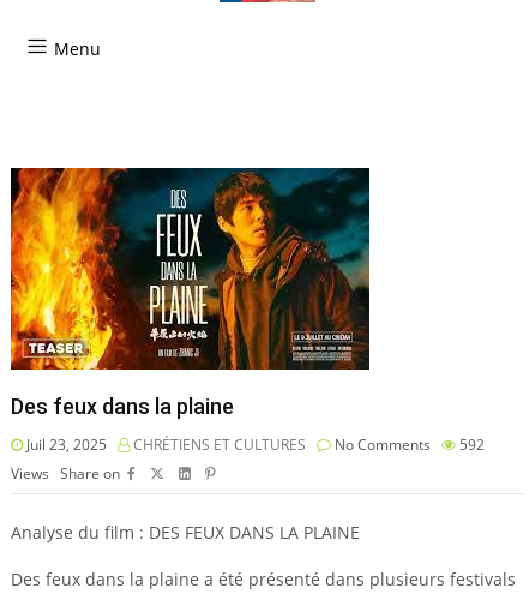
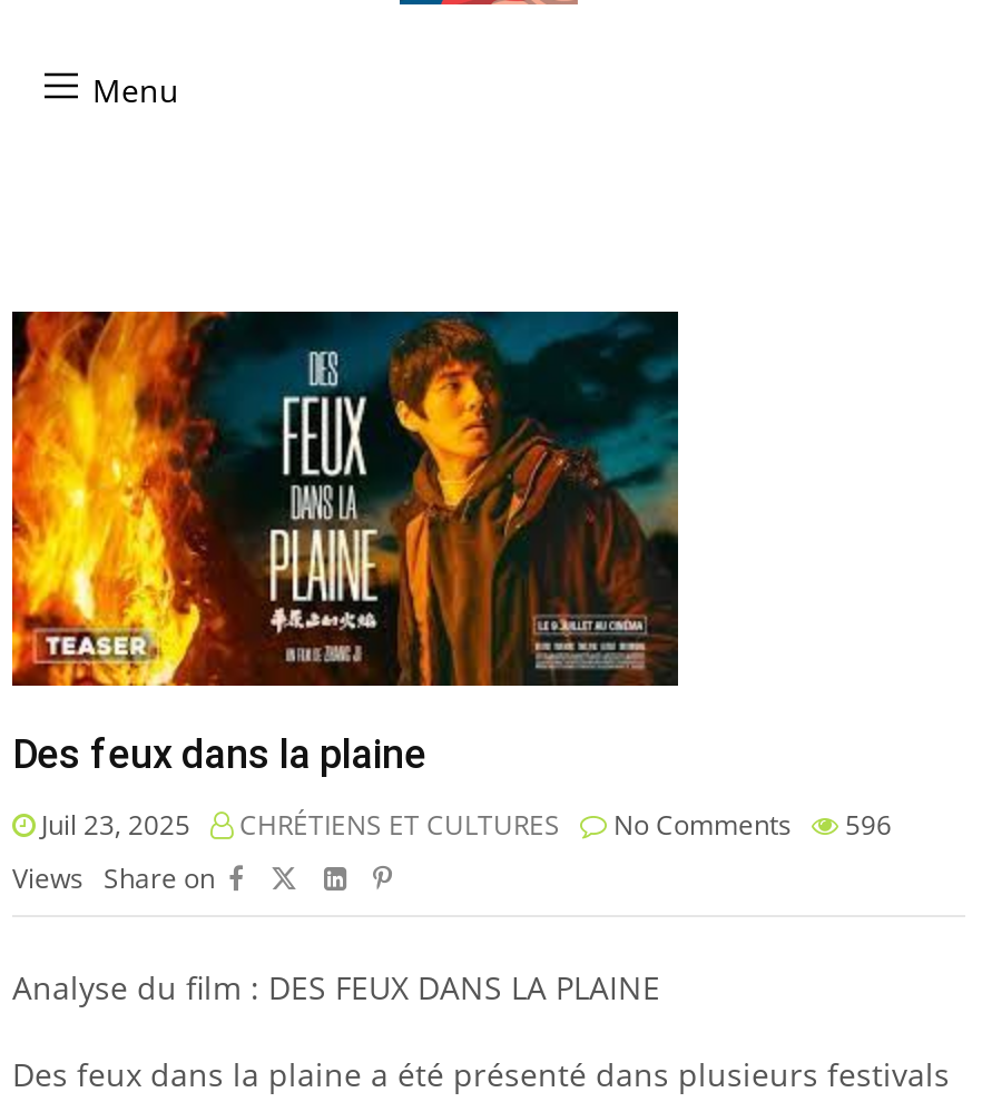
- Juil 23, 2025 CHRÉTIENS ET CULTURES No Comments 592
+ Juil 23, 2025 CHRÉTIENS ET CULTURES No Comments 596
